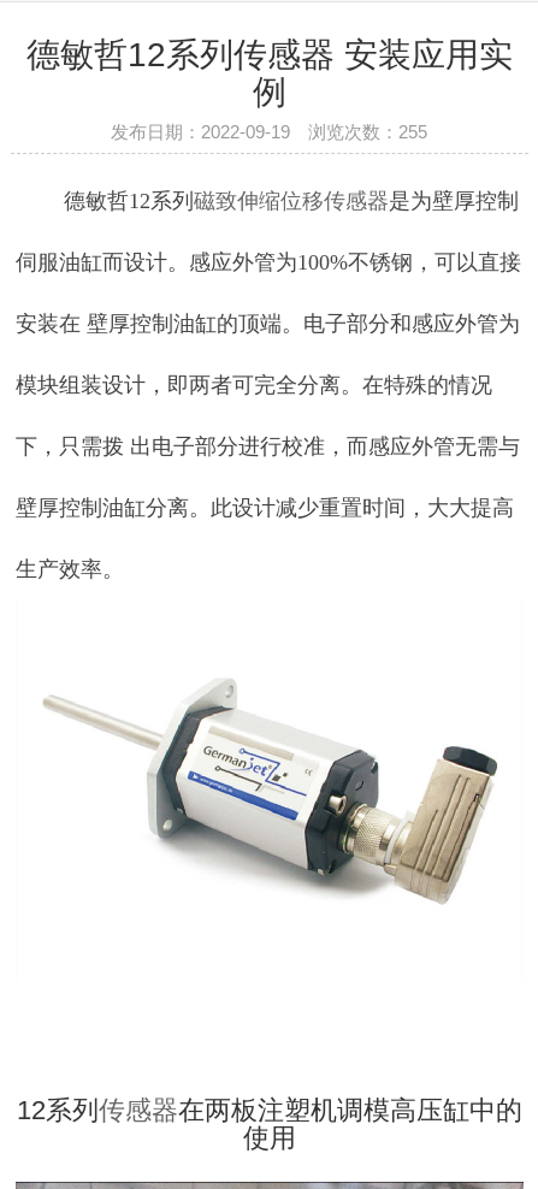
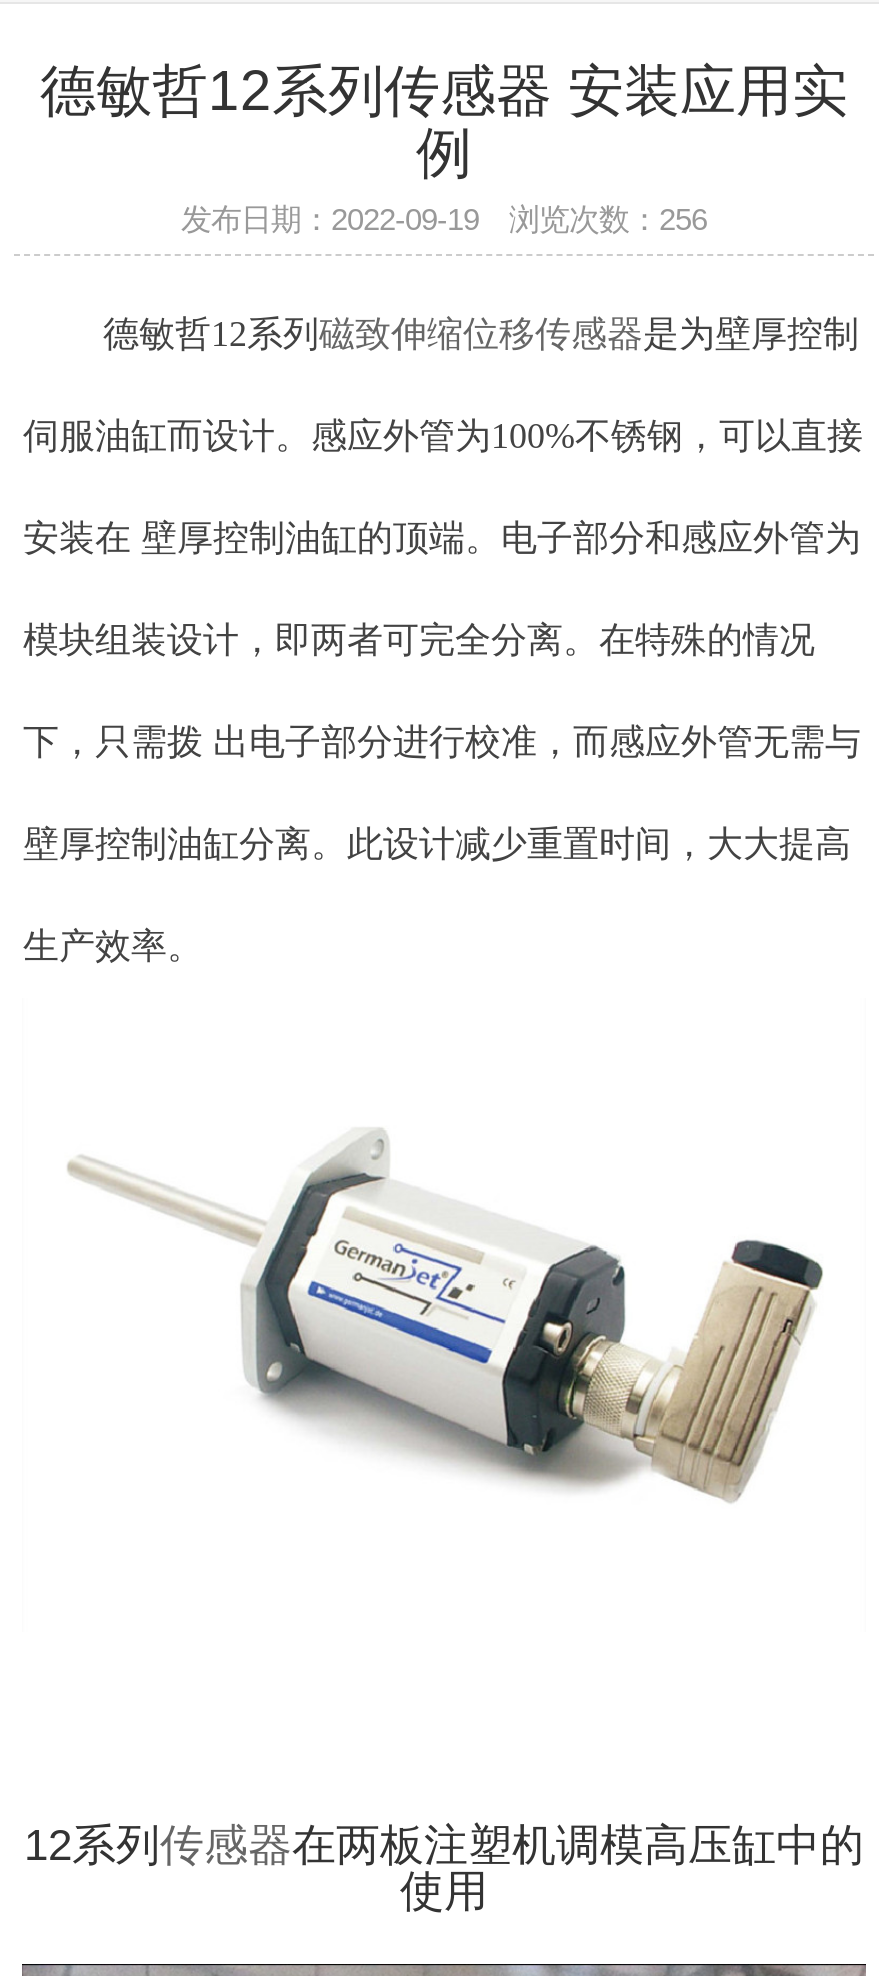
- 发布日期：2022-09-19 浏览次数：255
+ 发布日期：2022-09-19 浏览次数：256
